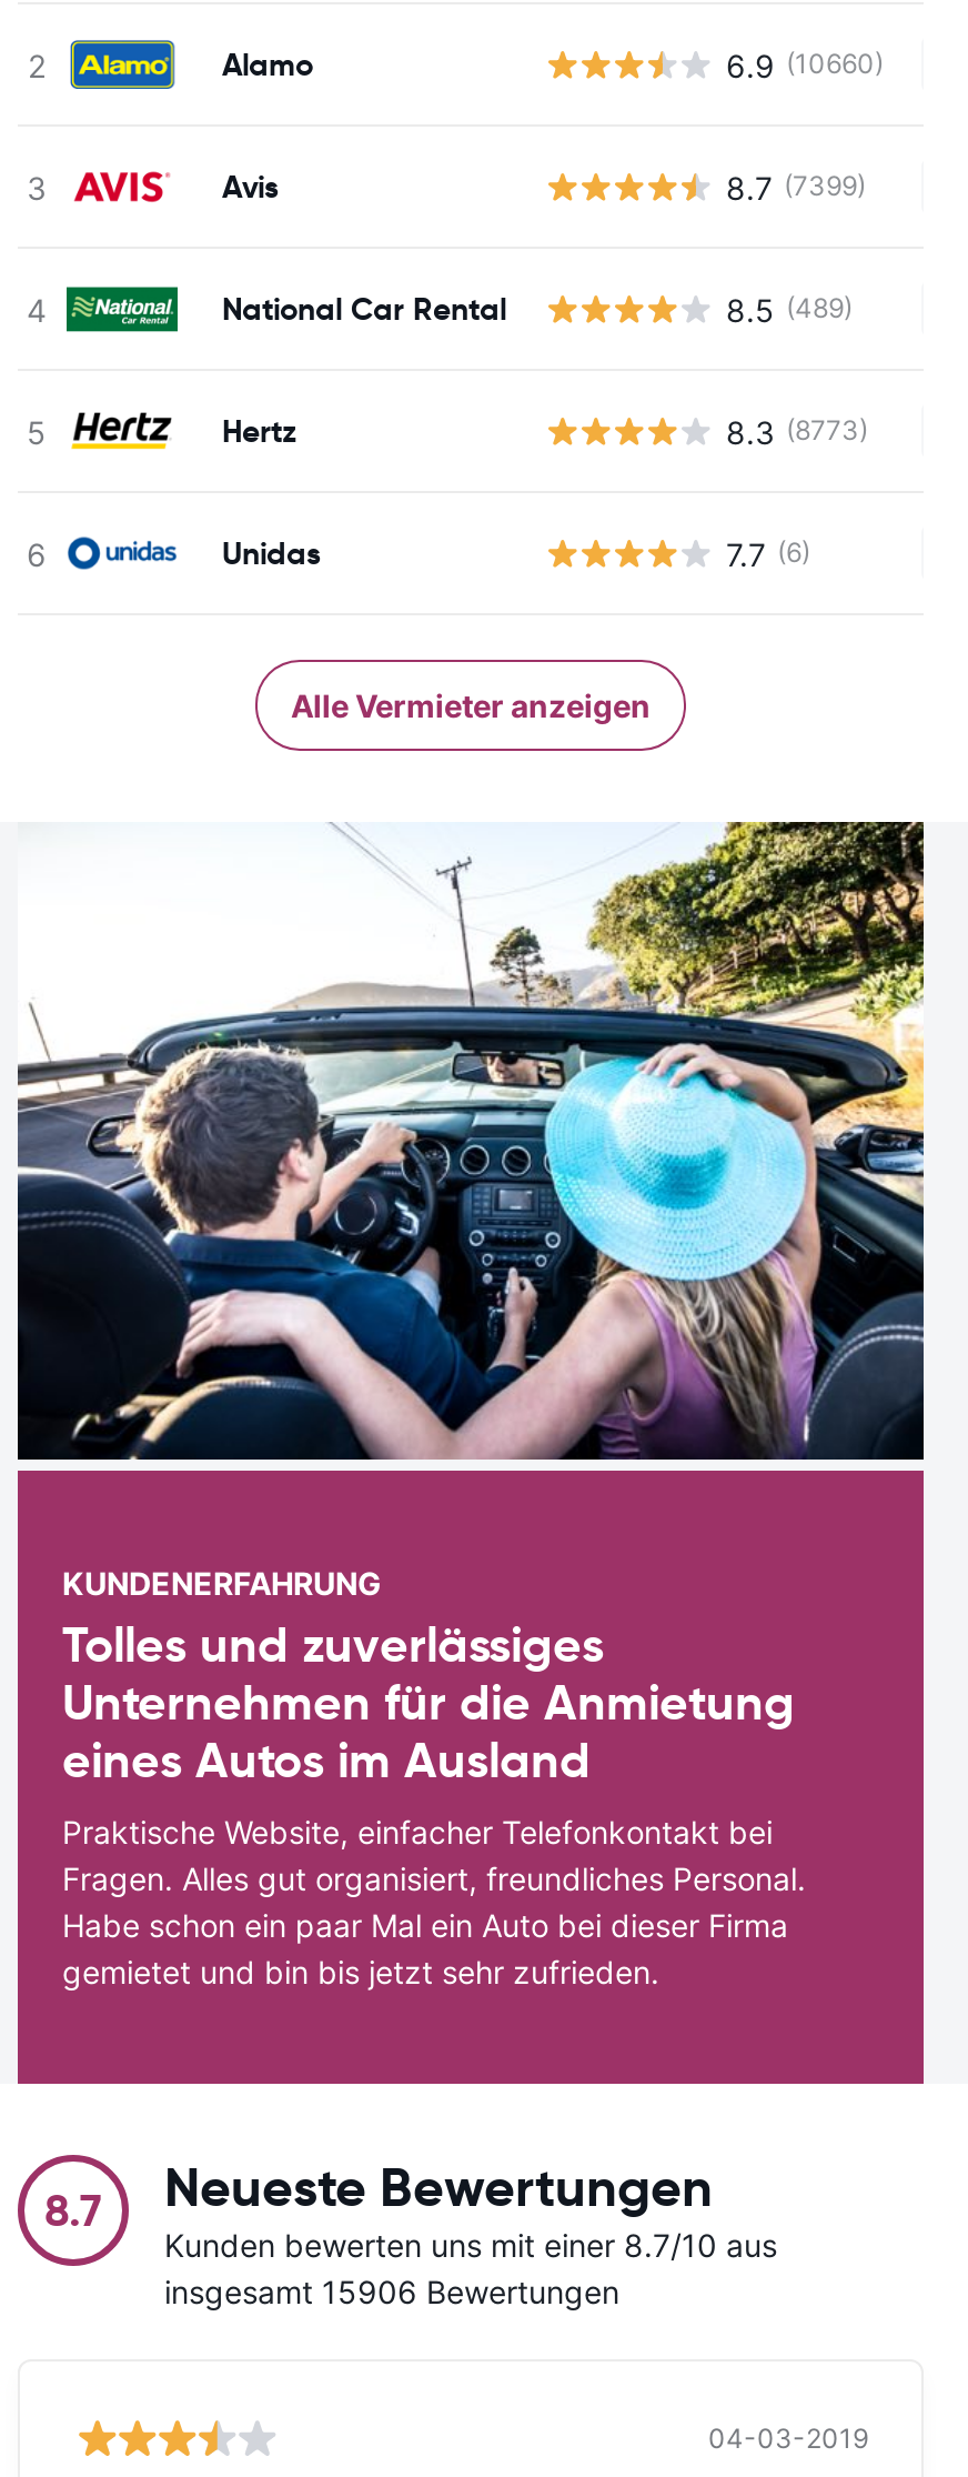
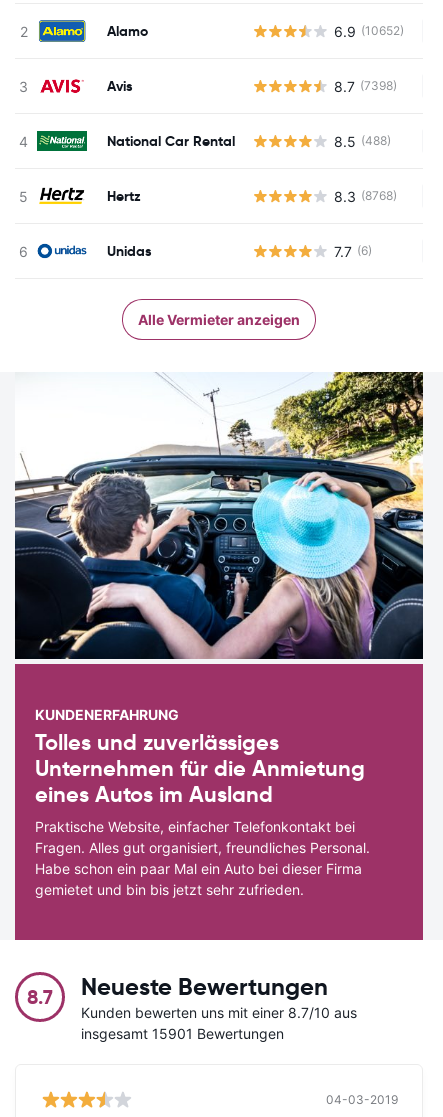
- 6.9 (10660)
+ 6.9 (10652)

- 8.7 (7399)
+ 8.7 (7398)

- 8.5 (489)
+ 8.5 (488)

- 8.3 (8773)
+ 8.3 (8768)

- insgesamt 15906 Bewertungen
+ insgesamt 15901 Bewertungen
